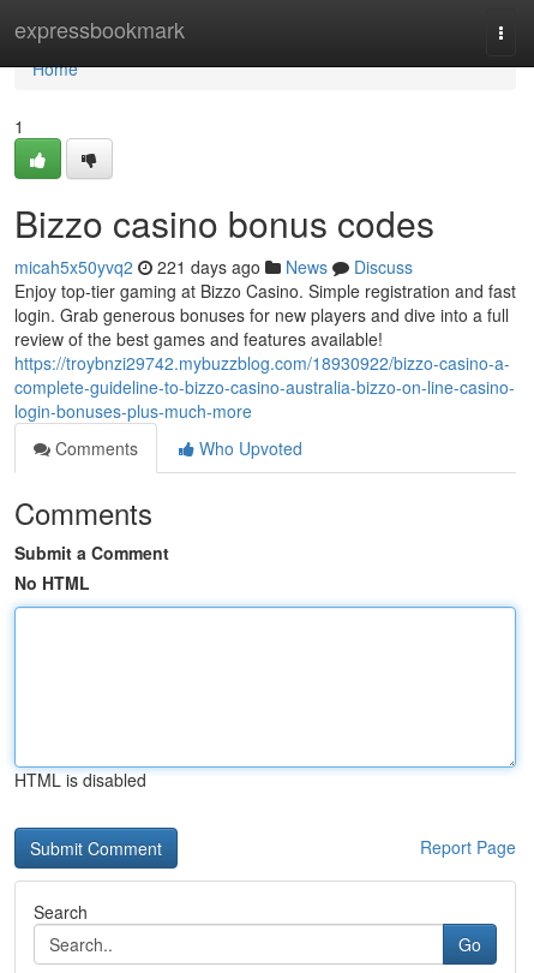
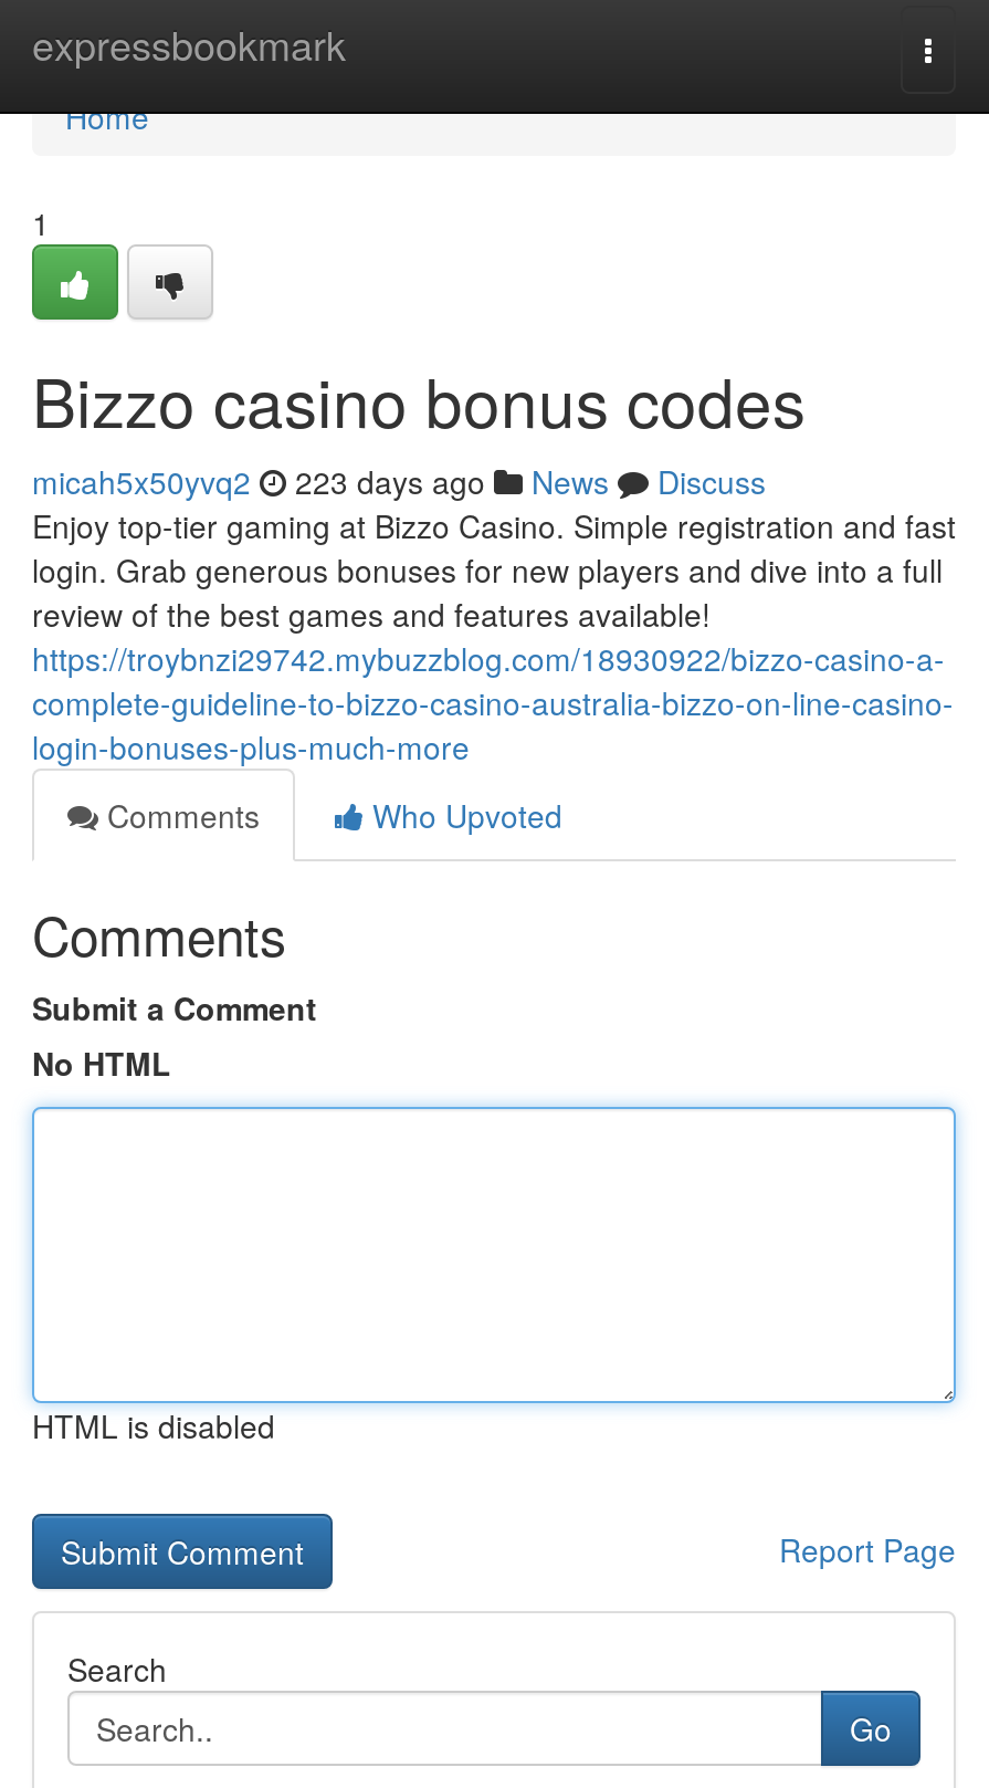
- micah5x50yvq2 221 days ago News Discuss
+ micah5x50yvq2 223 days ago News Discuss
